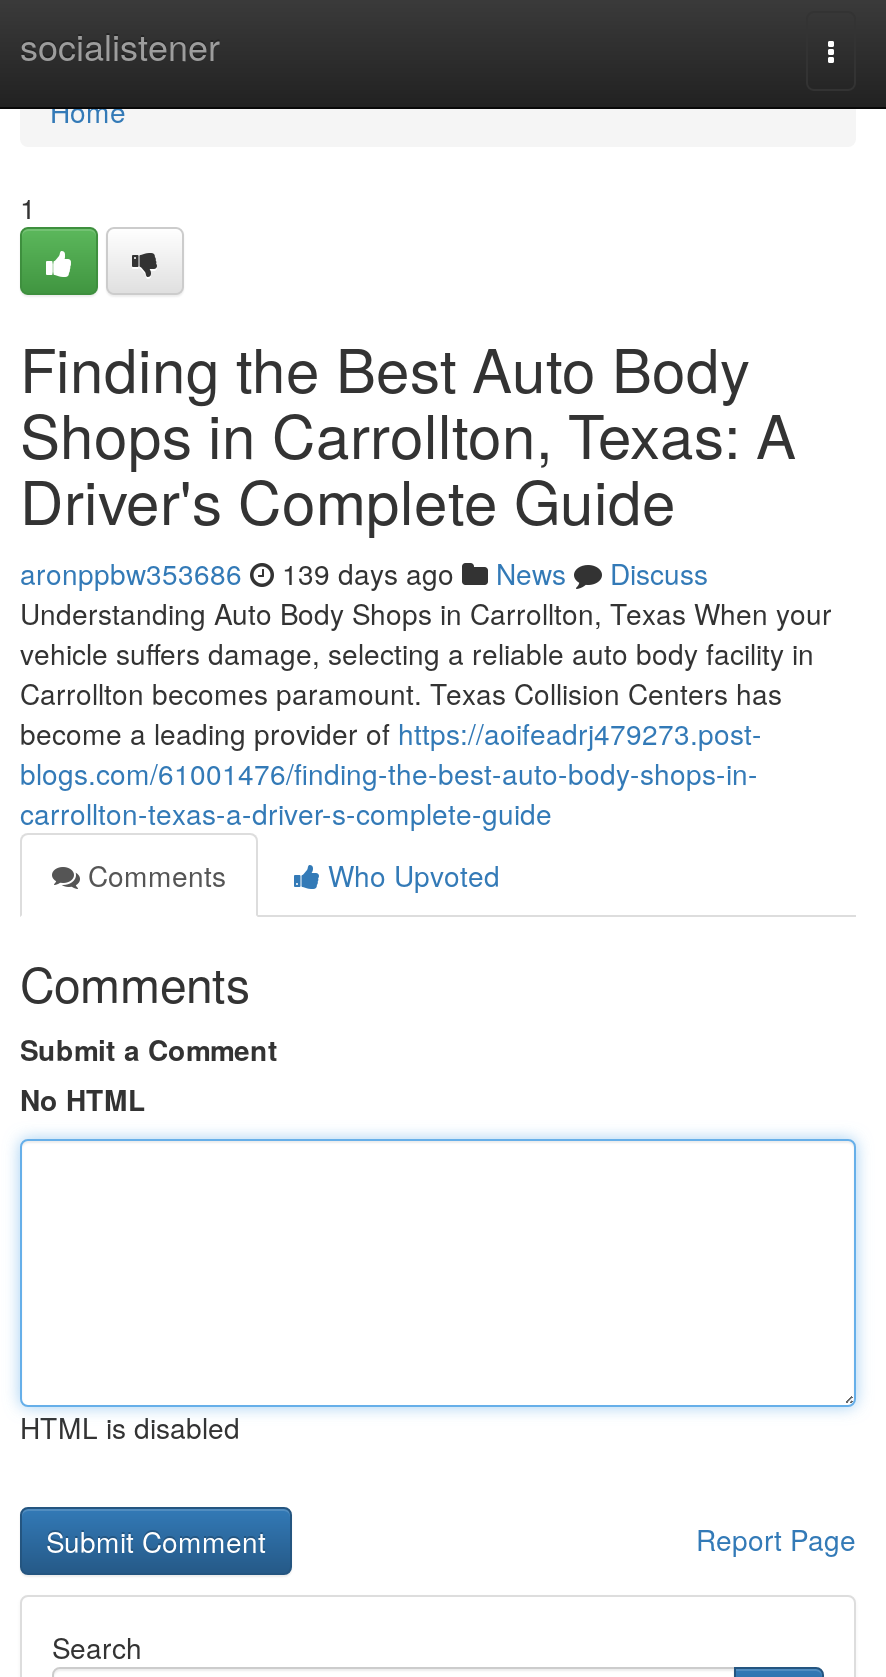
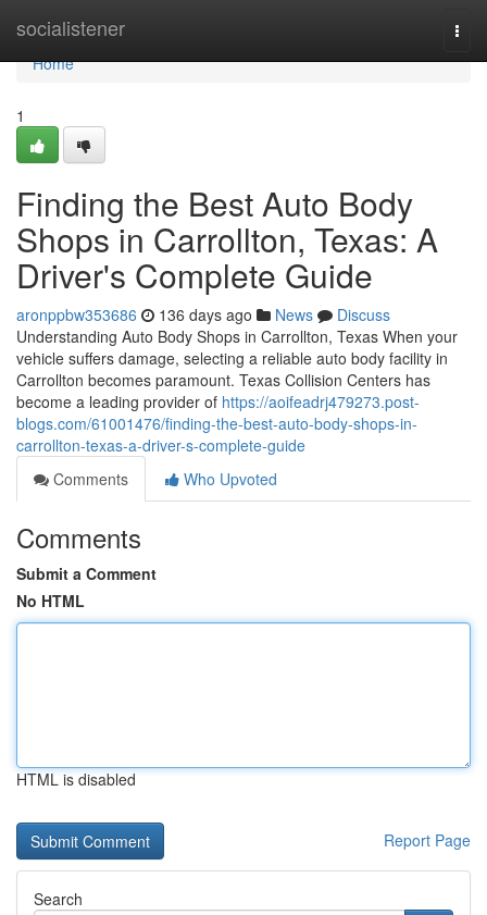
- aronppbw353686 139 days ago News Discuss
+ aronppbw353686 136 days ago News Discuss
